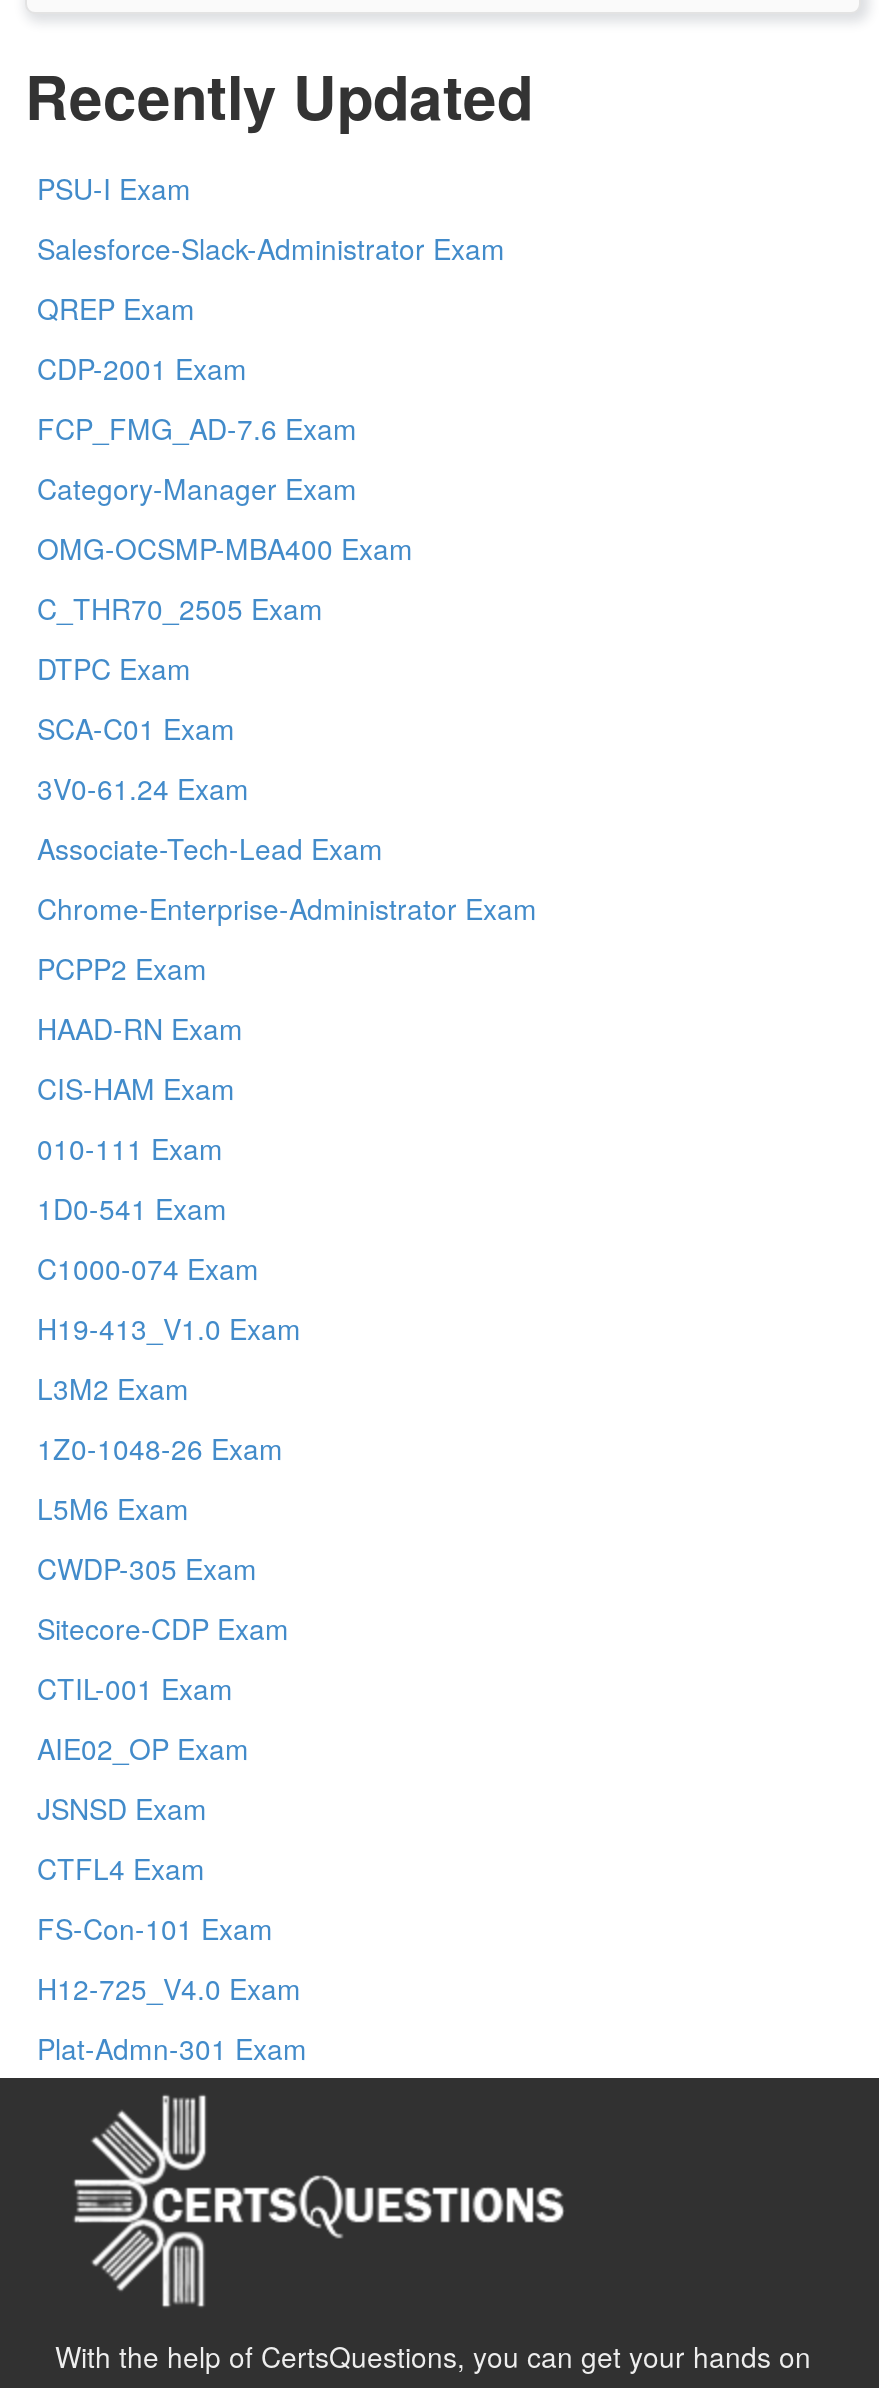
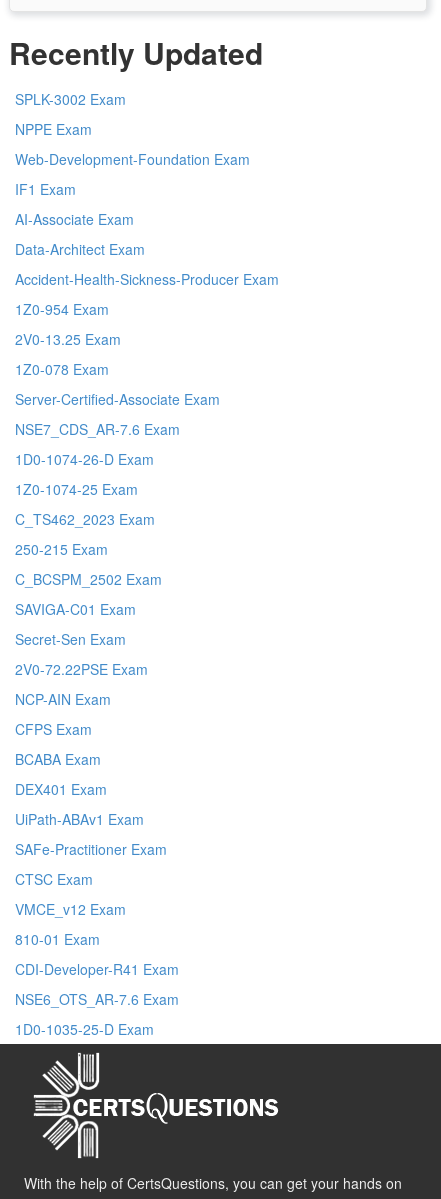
- PSU-I Exam
+ SPLK-3002 Exam

- Salesforce-Slack-Administrator Exam
+ NPPE Exam

- QREP Exam
+ Web-Development-Foundation Exam

- CDP-2001 Exam
+ IF1 Exam

- FCP_FMG_AD-7.6 Exam
+ AI-Associate Exam

- Category-Manager Exam
+ Data-Architect Exam

- OMG-OCSMP-MBA400 Exam
+ Accident-Health-Sickness-Producer Exam

- C_THR70_2505 Exam
+ 1Z0-954 Exam

- DTPC Exam
+ 2V0-13.25 Exam

- SCA-C01 Exam
+ 1Z0-078 Exam

- 3V0-61.24 Exam
+ Server-Certified-Associate Exam

- Associate-Tech-Lead Exam
+ NSE7_CDS_AR-7.6 Exam

- Chrome-Enterprise-Administrator Exam
+ 1D0-1074-26-D Exam

- PCPP2 Exam
+ 1Z0-1074-25 Exam

- HAAD-RN Exam
+ C_TS462_2023 Exam

- CIS-HAM Exam
+ 250-215 Exam

- 010-111 Exam
+ C_BCSPM_2502 Exam

- 1D0-541 Exam
+ SAVIGA-C01 Exam

- C1000-074 Exam
+ Secret-Sen Exam

- H19-413_V1.0 Exam
+ 2V0-72.22PSE Exam

- L3M2 Exam
+ NCP-AIN Exam

- 1Z0-1048-26 Exam
+ CFPS Exam

- L5M6 Exam
+ BCABA Exam

- CWDP-305 Exam
+ DEX401 Exam

- Sitecore-CDP Exam
+ UiPath-ABAv1 Exam

- CTIL-001 Exam
+ SAFe-Practitioner Exam

- AIE02_OP Exam
+ CTSC Exam

- JSNSD Exam
+ VMCE_v12 Exam

- CTFL4 Exam
+ 810-01 Exam

- FS-Con-101 Exam
+ CDI-Developer-R41 Exam

- H12-725_V4.0 Exam
+ NSE6_OTS_AR-7.6 Exam

- Plat-Admn-301 Exam
+ 1D0-1035-25-D Exam
